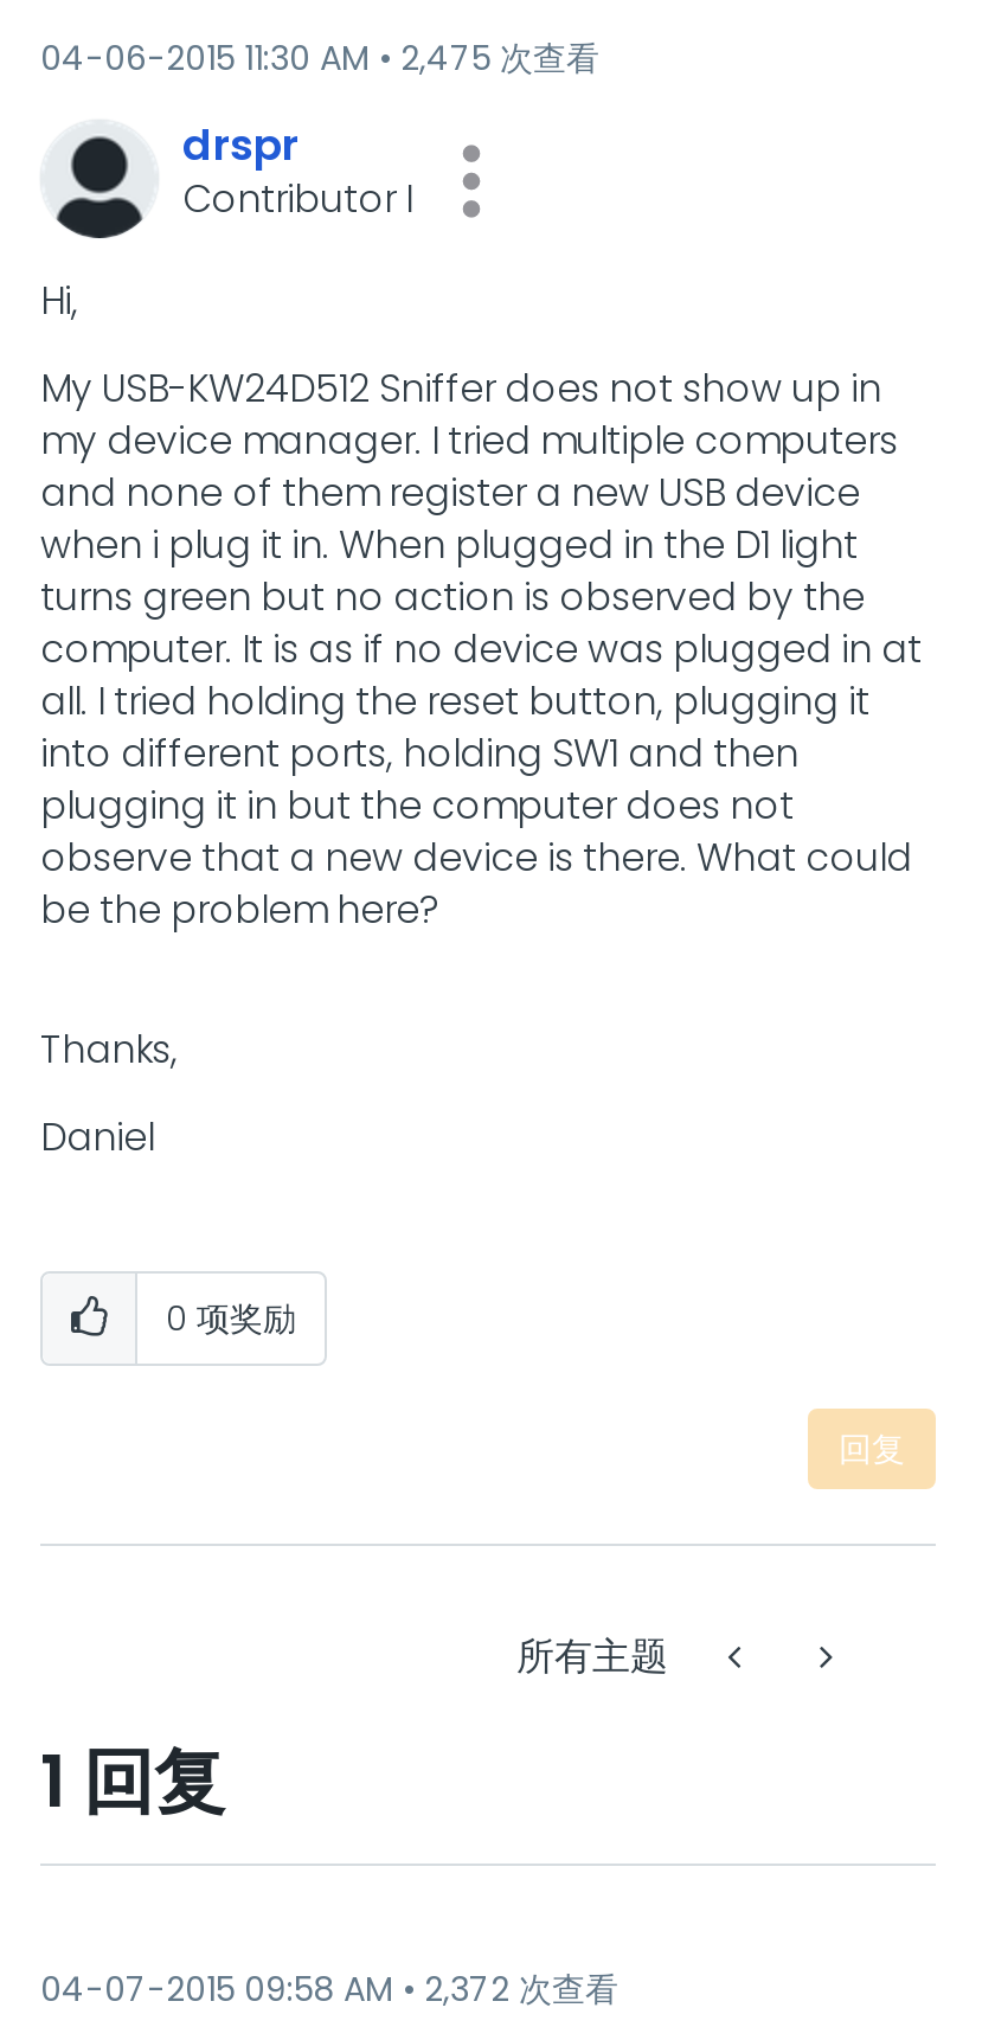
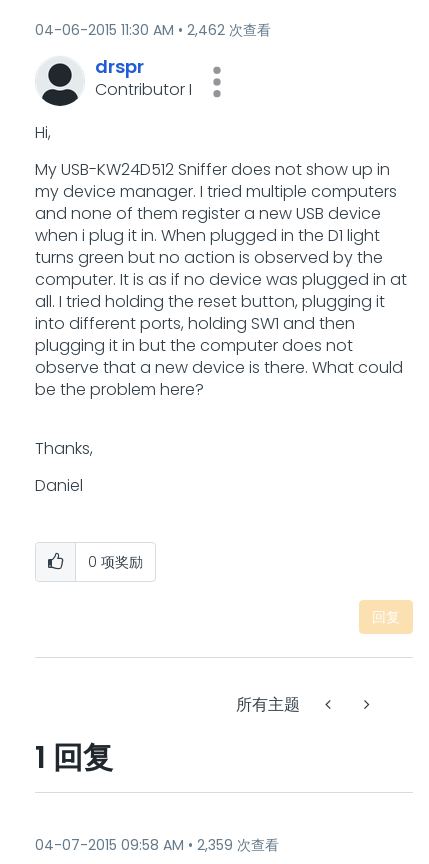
- 04-06-2015 11:30 AM 2,475 次查看
+ 04-06-2015 11:30 AM 2,462 次查看

- 04-07-2015 09:58 AM 2,372 次查看
+ 04-07-2015 09:58 AM 2,359 次查看
